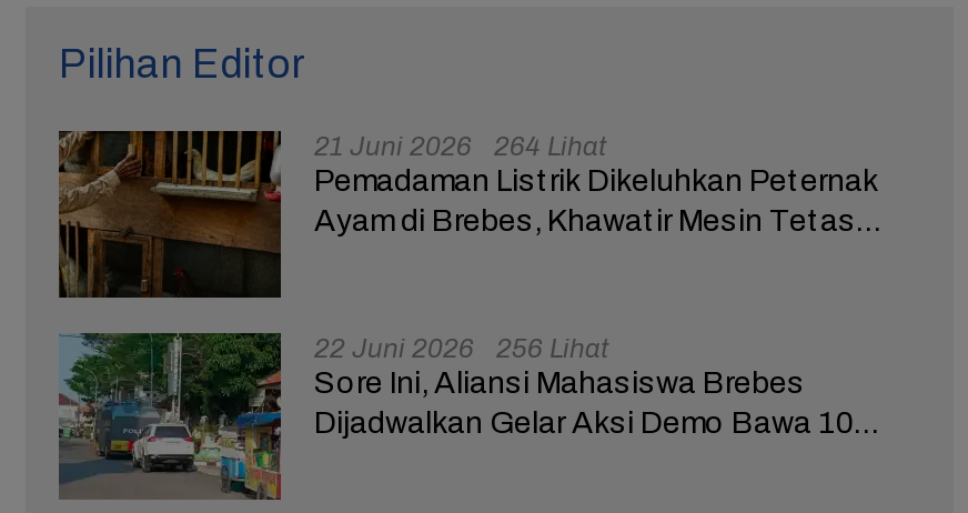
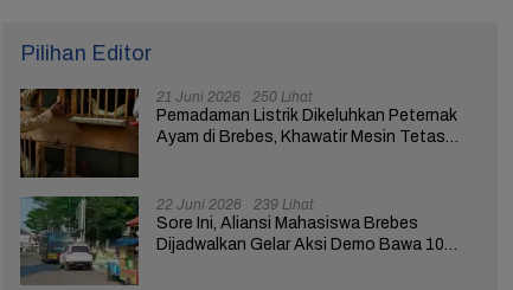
- 21 Juni 2026 264 Lihat
+ 21 Juni 2026 250 Lihat

- 22 Juni 2026 256 Lihat
+ 22 Juni 2026 239 Lihat
